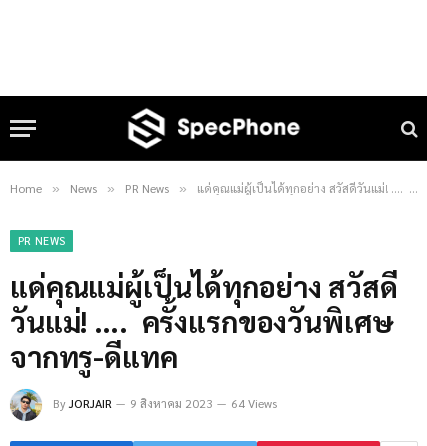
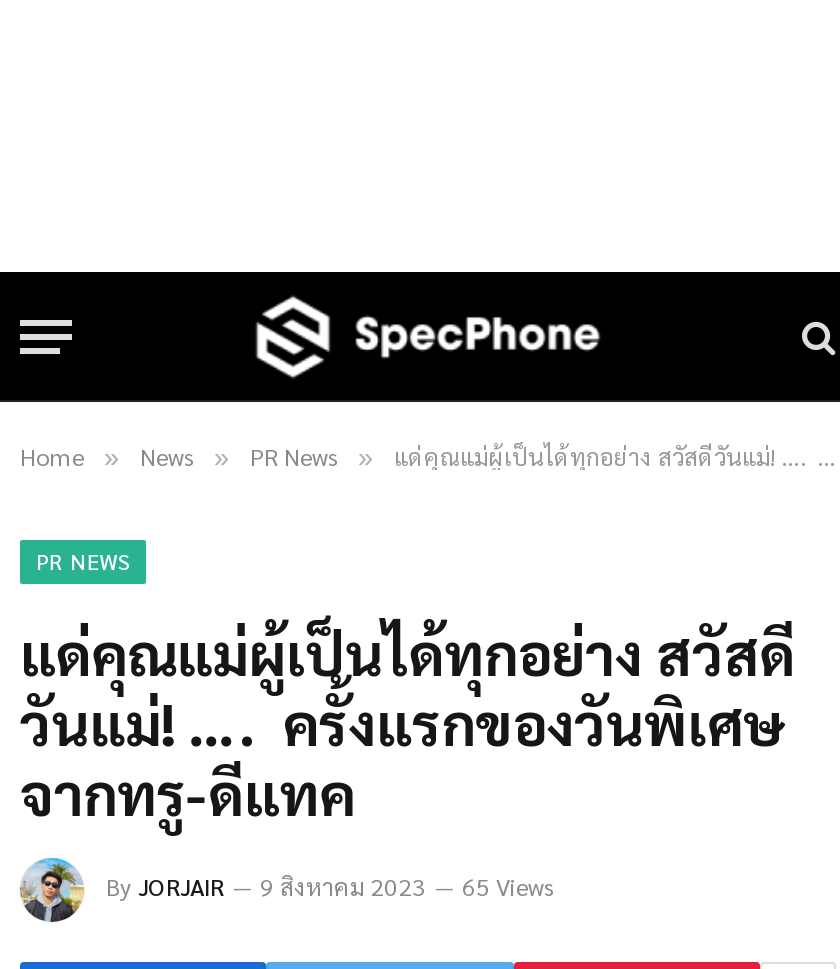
- By JORJAIR 9 สิงหาคม 2023 64 Views
+ By JORJAIR 9 สิงหาคม 2023 65 Views
